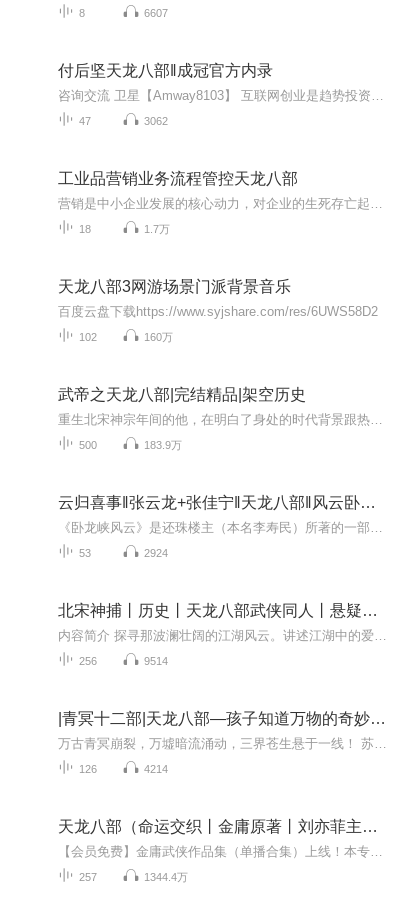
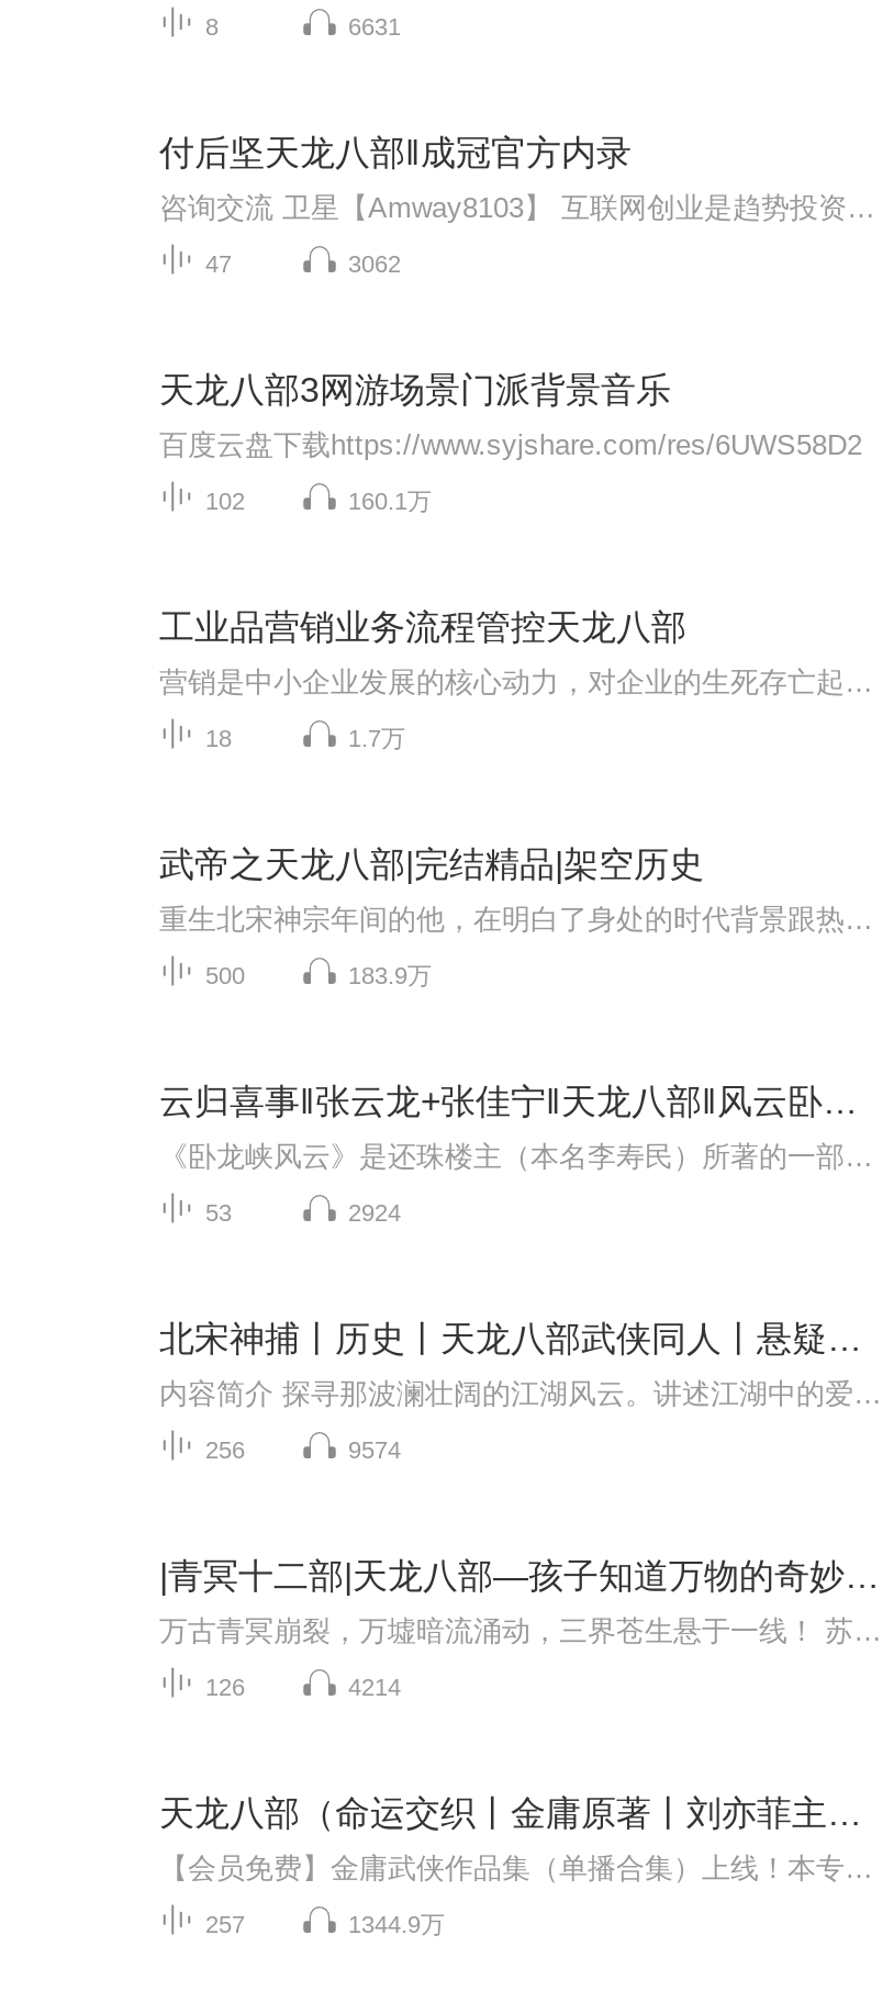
- 6607
+ 6631

+ 160.1万

moved down: 工业品营销业务流程管控天龙八部 | 18 | 1.7万

moved up: 天龙八部3网游场景门派背景音乐 | 百度云盘下载https://www.syjshare.com/res/6UWS58D2 | 102

- 160万

- 9514
+ 9574

- 1344.4万
+ 1344.9万
